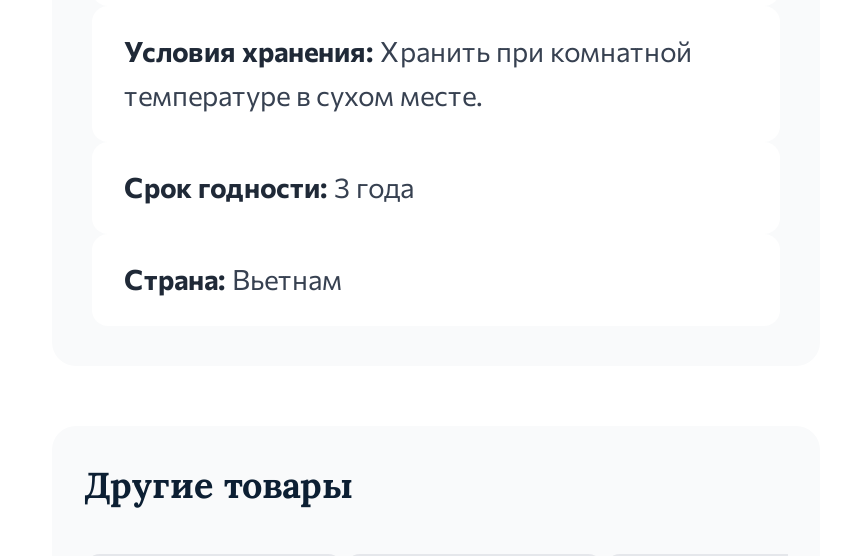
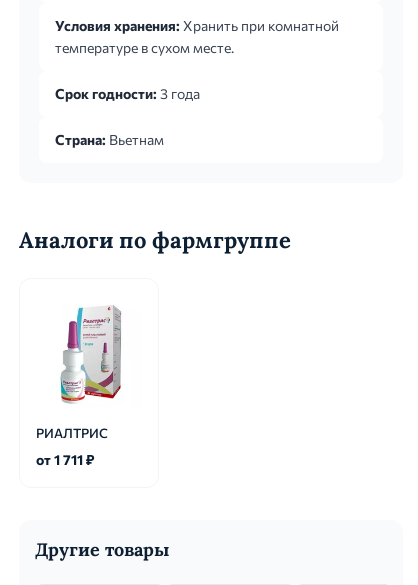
+ Аналоги по фармгруппе

+ [image]
+ РИАЛТРИС
+ от 1 711 ₽
